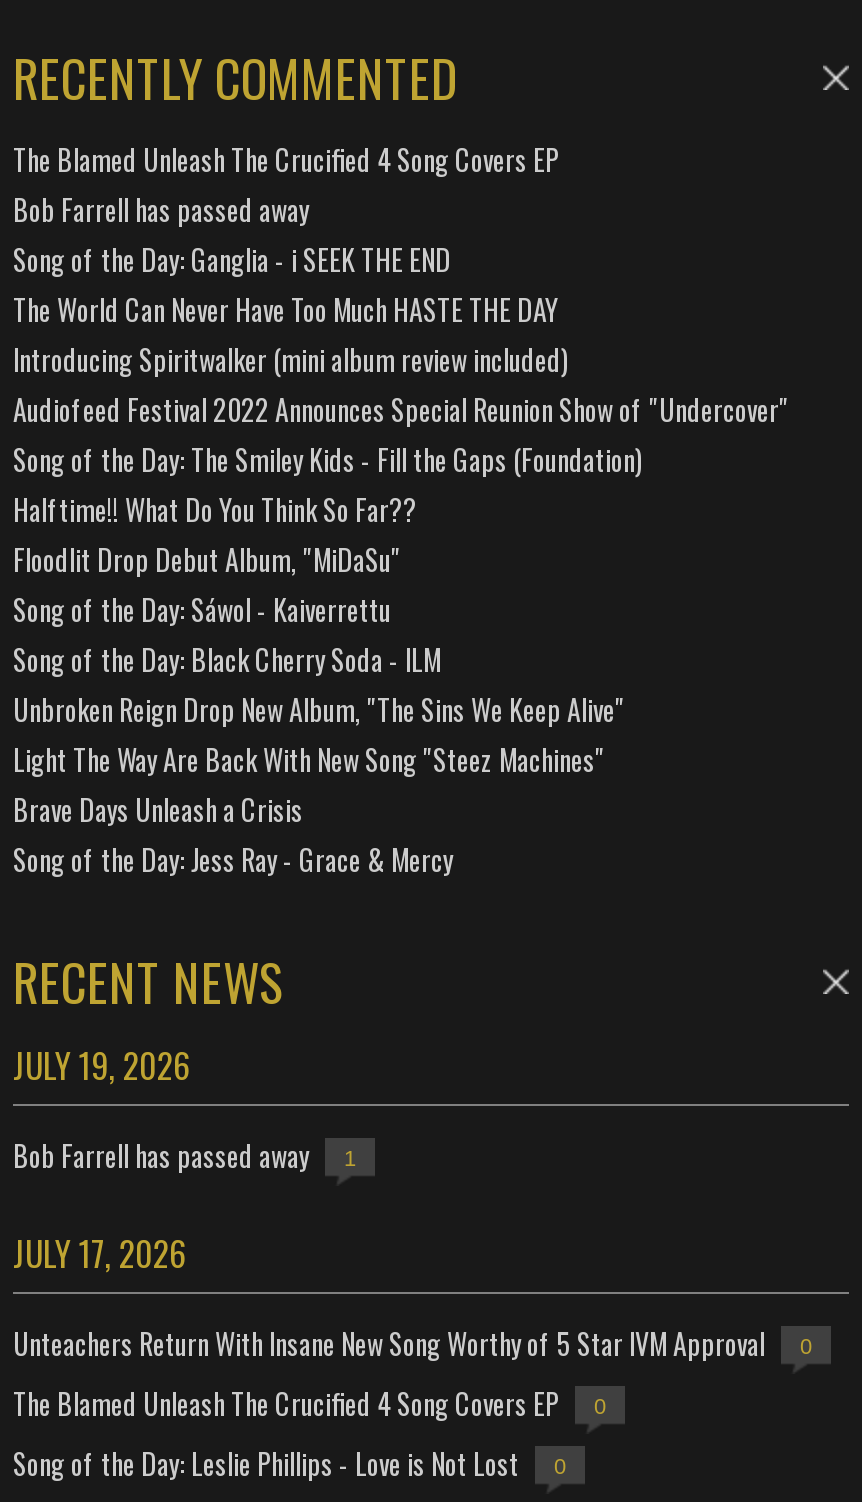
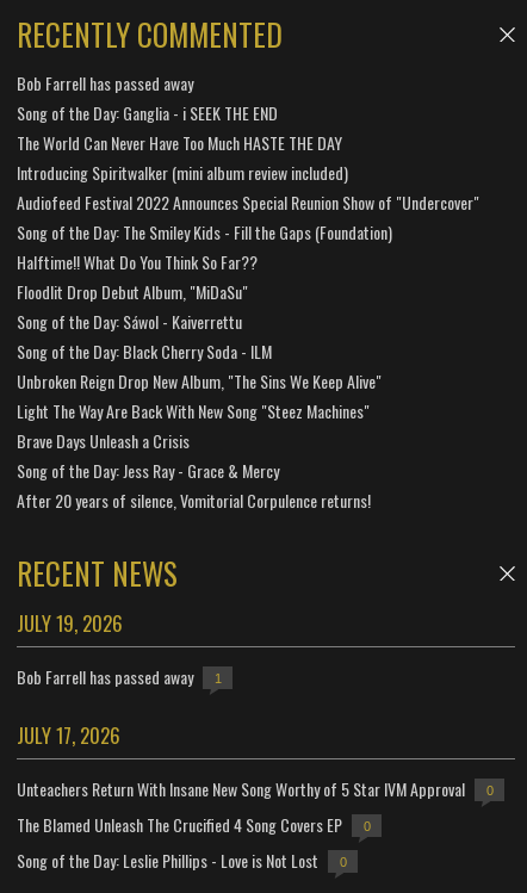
- The Blamed Unleash The Crucified 4 Song Covers EP

moved up: Bob Farrell has passed away | Song of the Day: Ganglia - i SEEK THE END | The World Can Never Have Too Much HASTE THE DAY | ... | Brave Days Unleash a Crisis | Song of the Day: Jess Ray - Grace & Mercy

+ After 20 years of silence, Vomitorial Corpulence returns!
